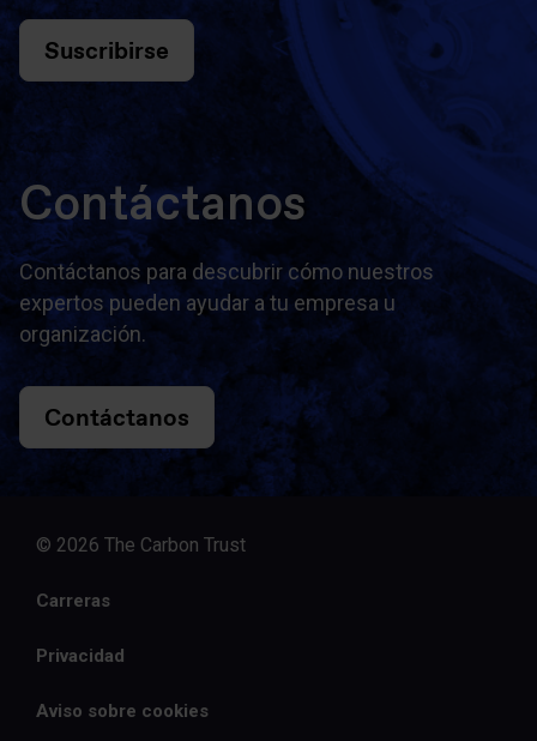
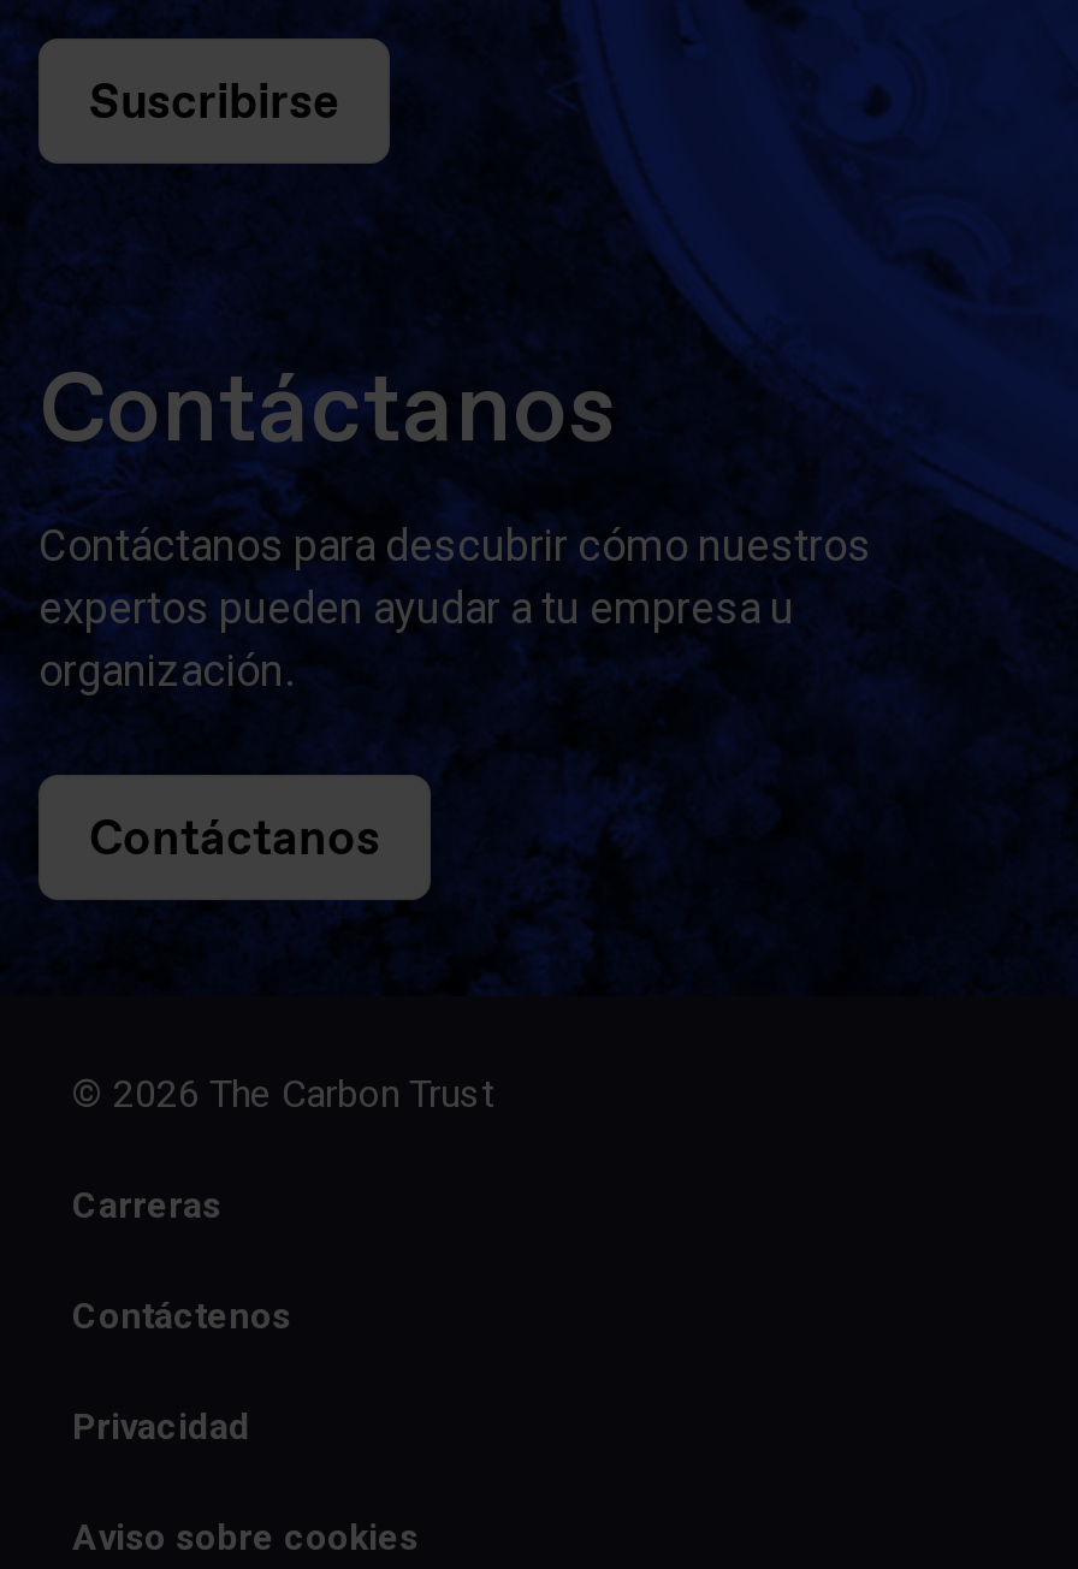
+ Contáctenos
